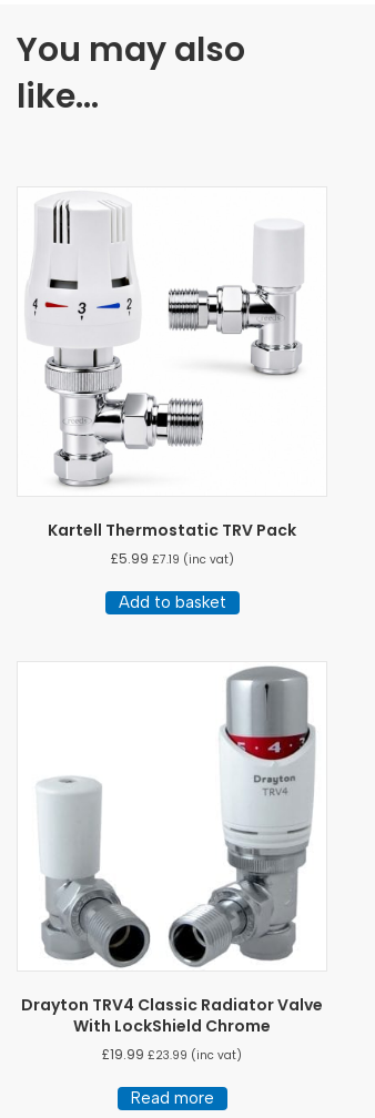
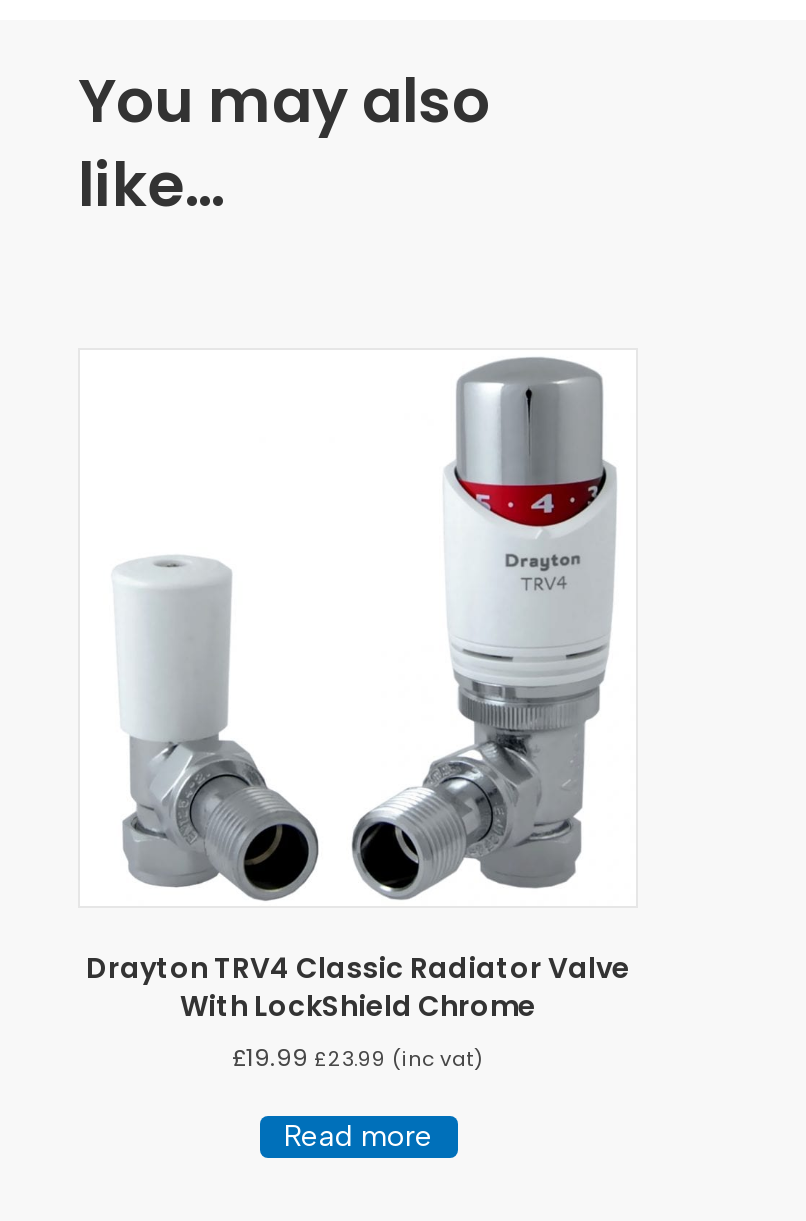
- [image]
- Kartell Thermostatic TRV Pack
- £5.99 £7.19 (inc vat)
- Add to basket
